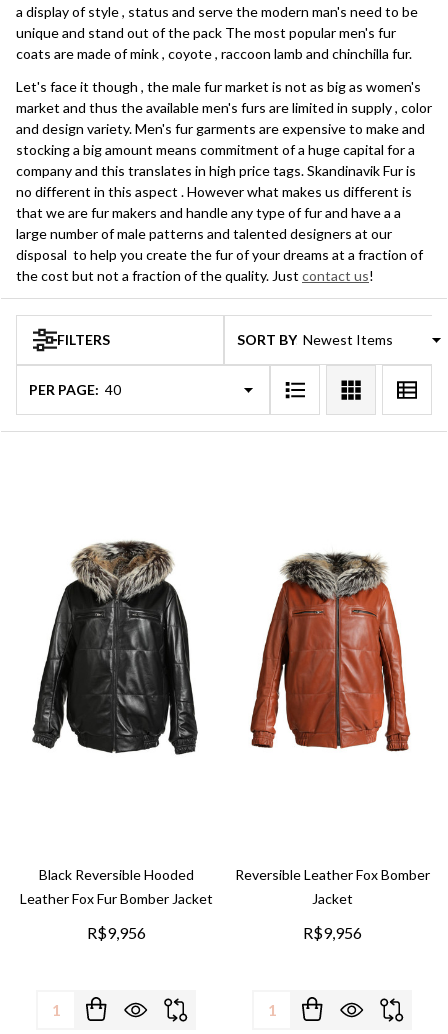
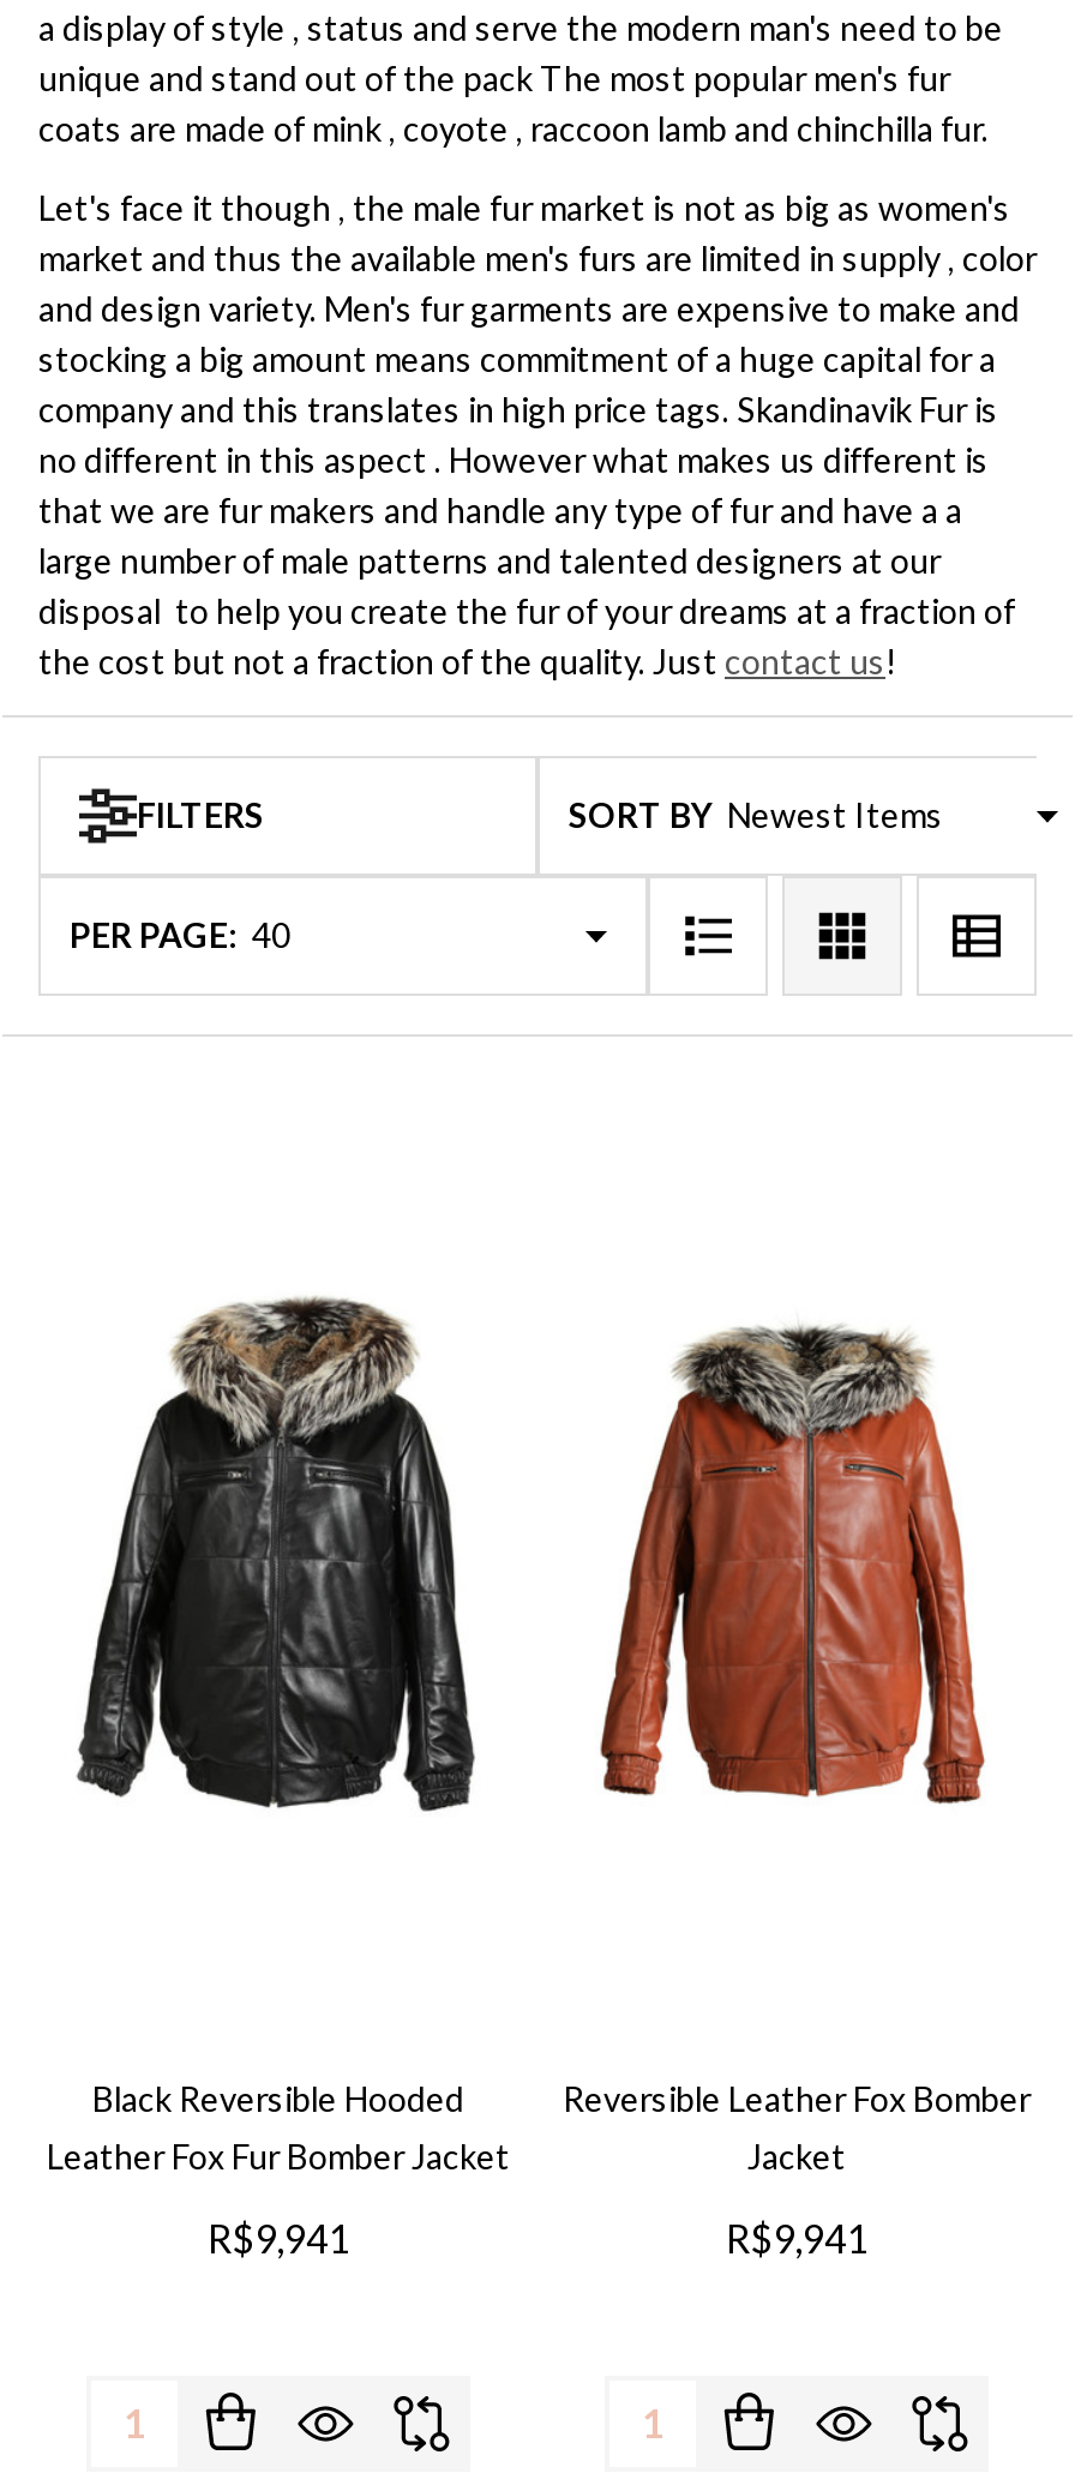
- R$9,956
+ R$9,941

- R$9,956
+ R$9,941
